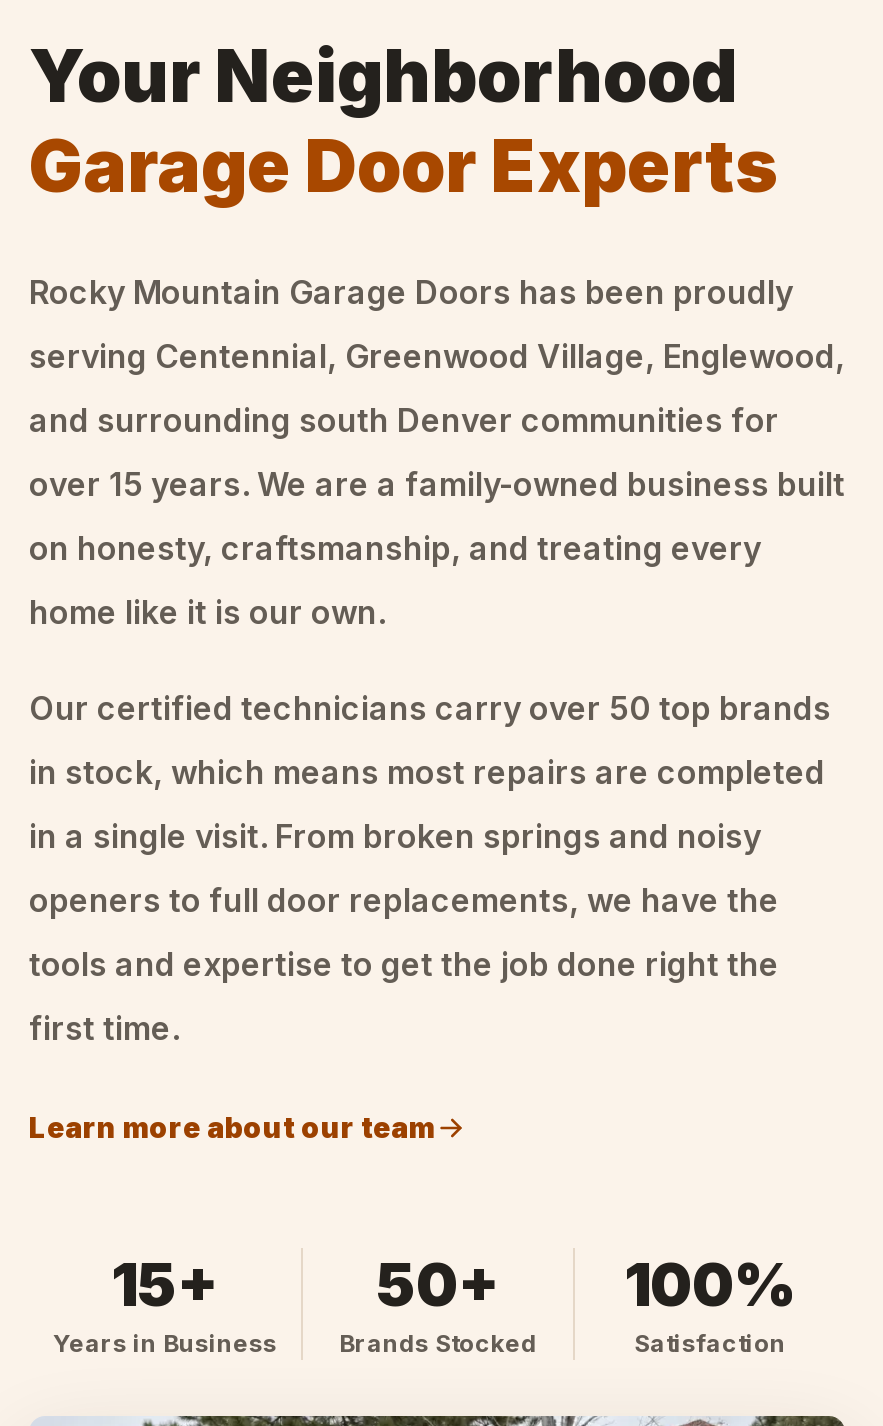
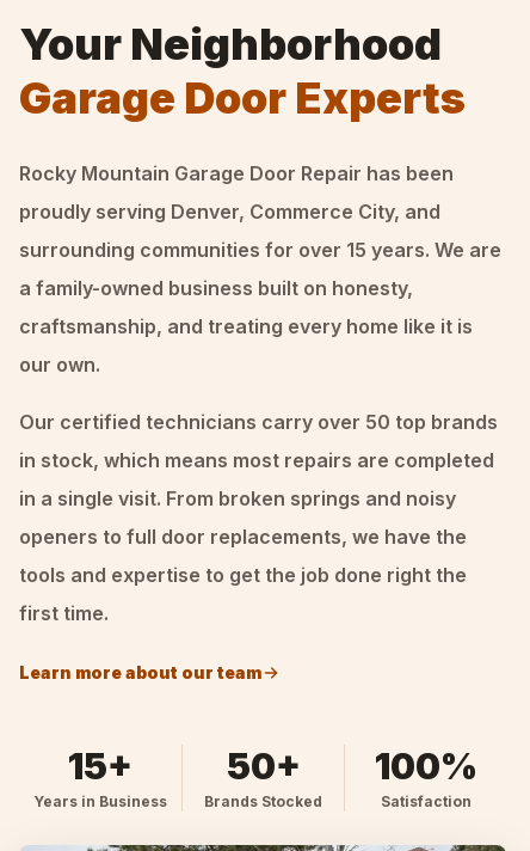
- Rocky Mountain Garage Doors has been proudly
+ Rocky Mountain Garage Door Repair has been

- serving Centennial, Greenwood Village, Englewood,
+ proudly serving Denver, Commerce City, and

- and surrounding south Denver communities for
+ surrounding communities for over 15 years. We are

- over 15 years. We are a family-owned business built
+ a family-owned business built on honesty,

- on honesty, craftsmanship, and treating every
+ craftsmanship, and treating every home like it is

- home like it is our own.
+ our own.
